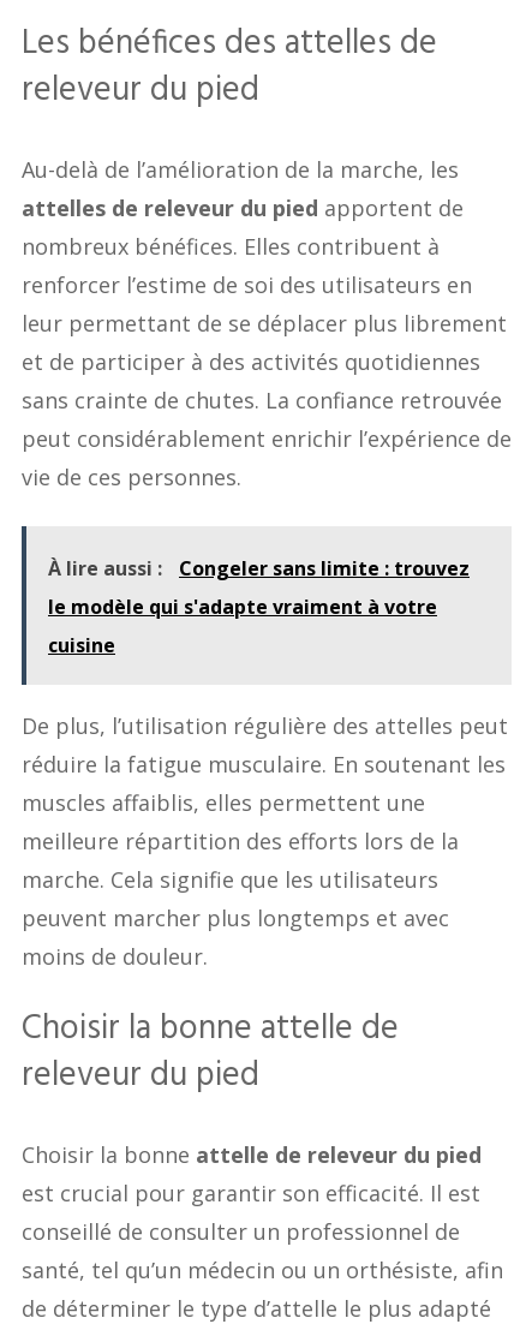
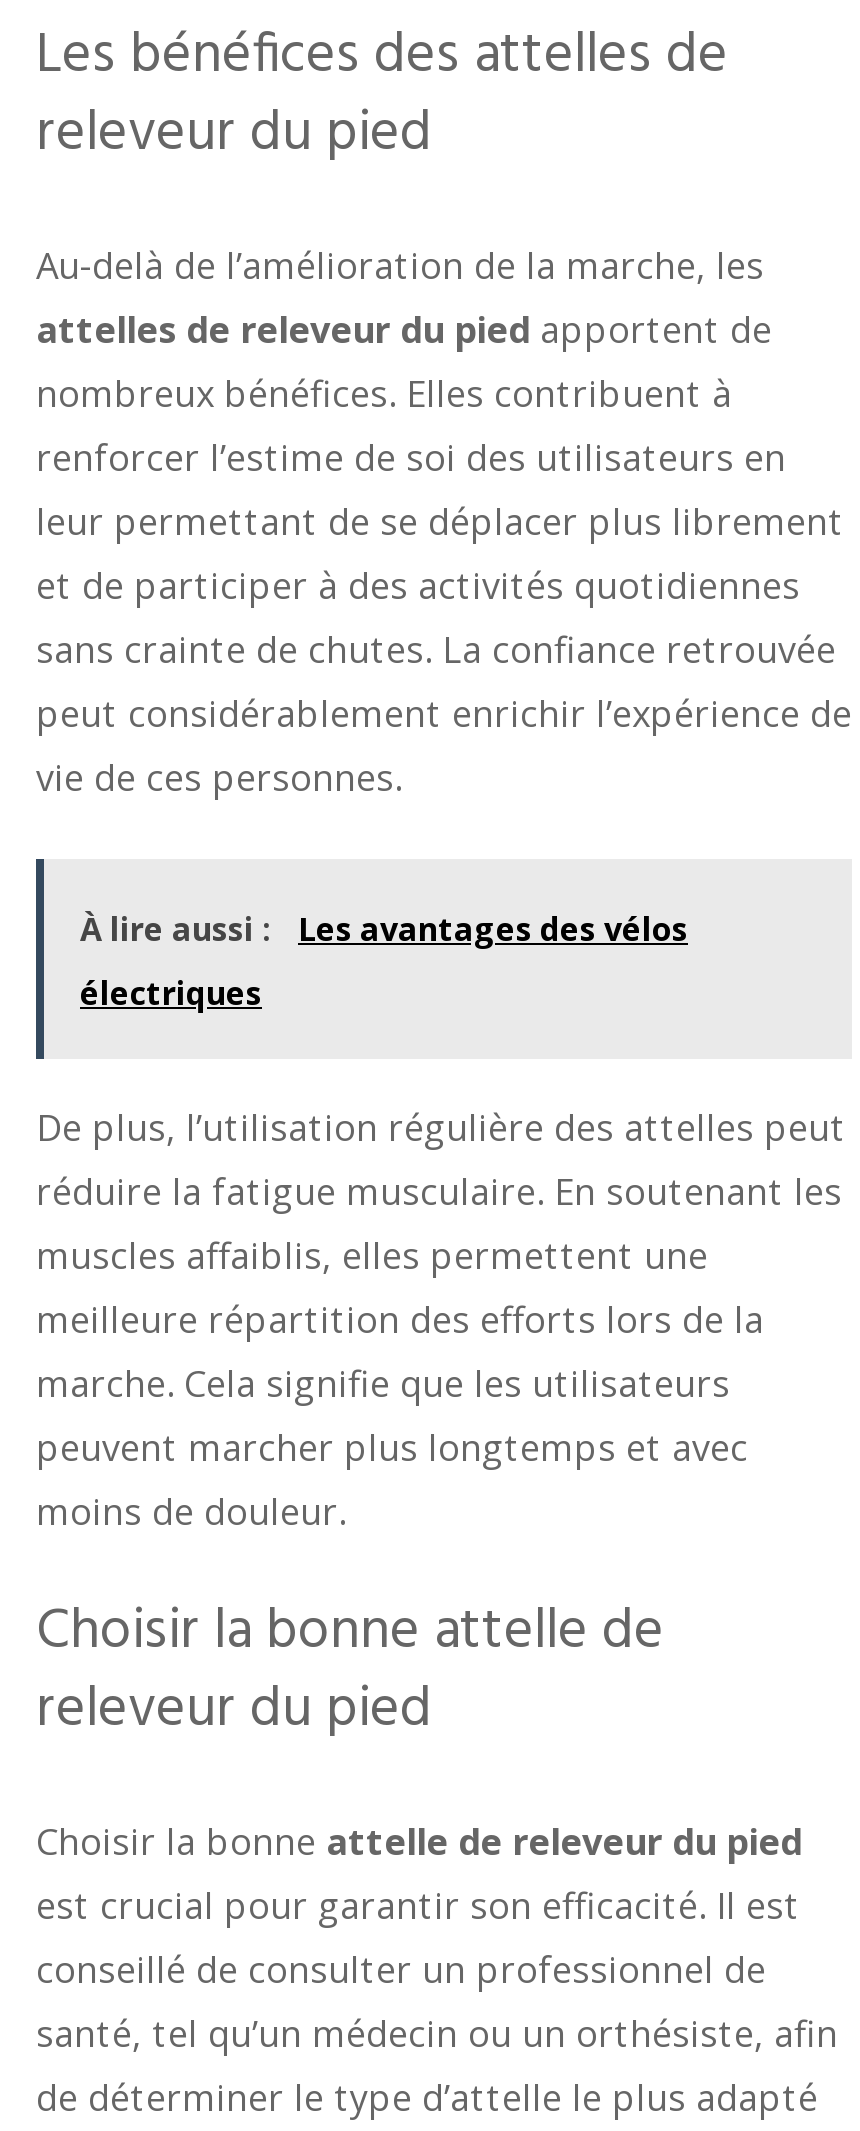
- À lire aussi : Congeler sans limite : trouvez
- le modèle qui s'adapte vraiment à votre
- cuisine
+ À lire aussi : Les avantages des vélos
+ électriques
